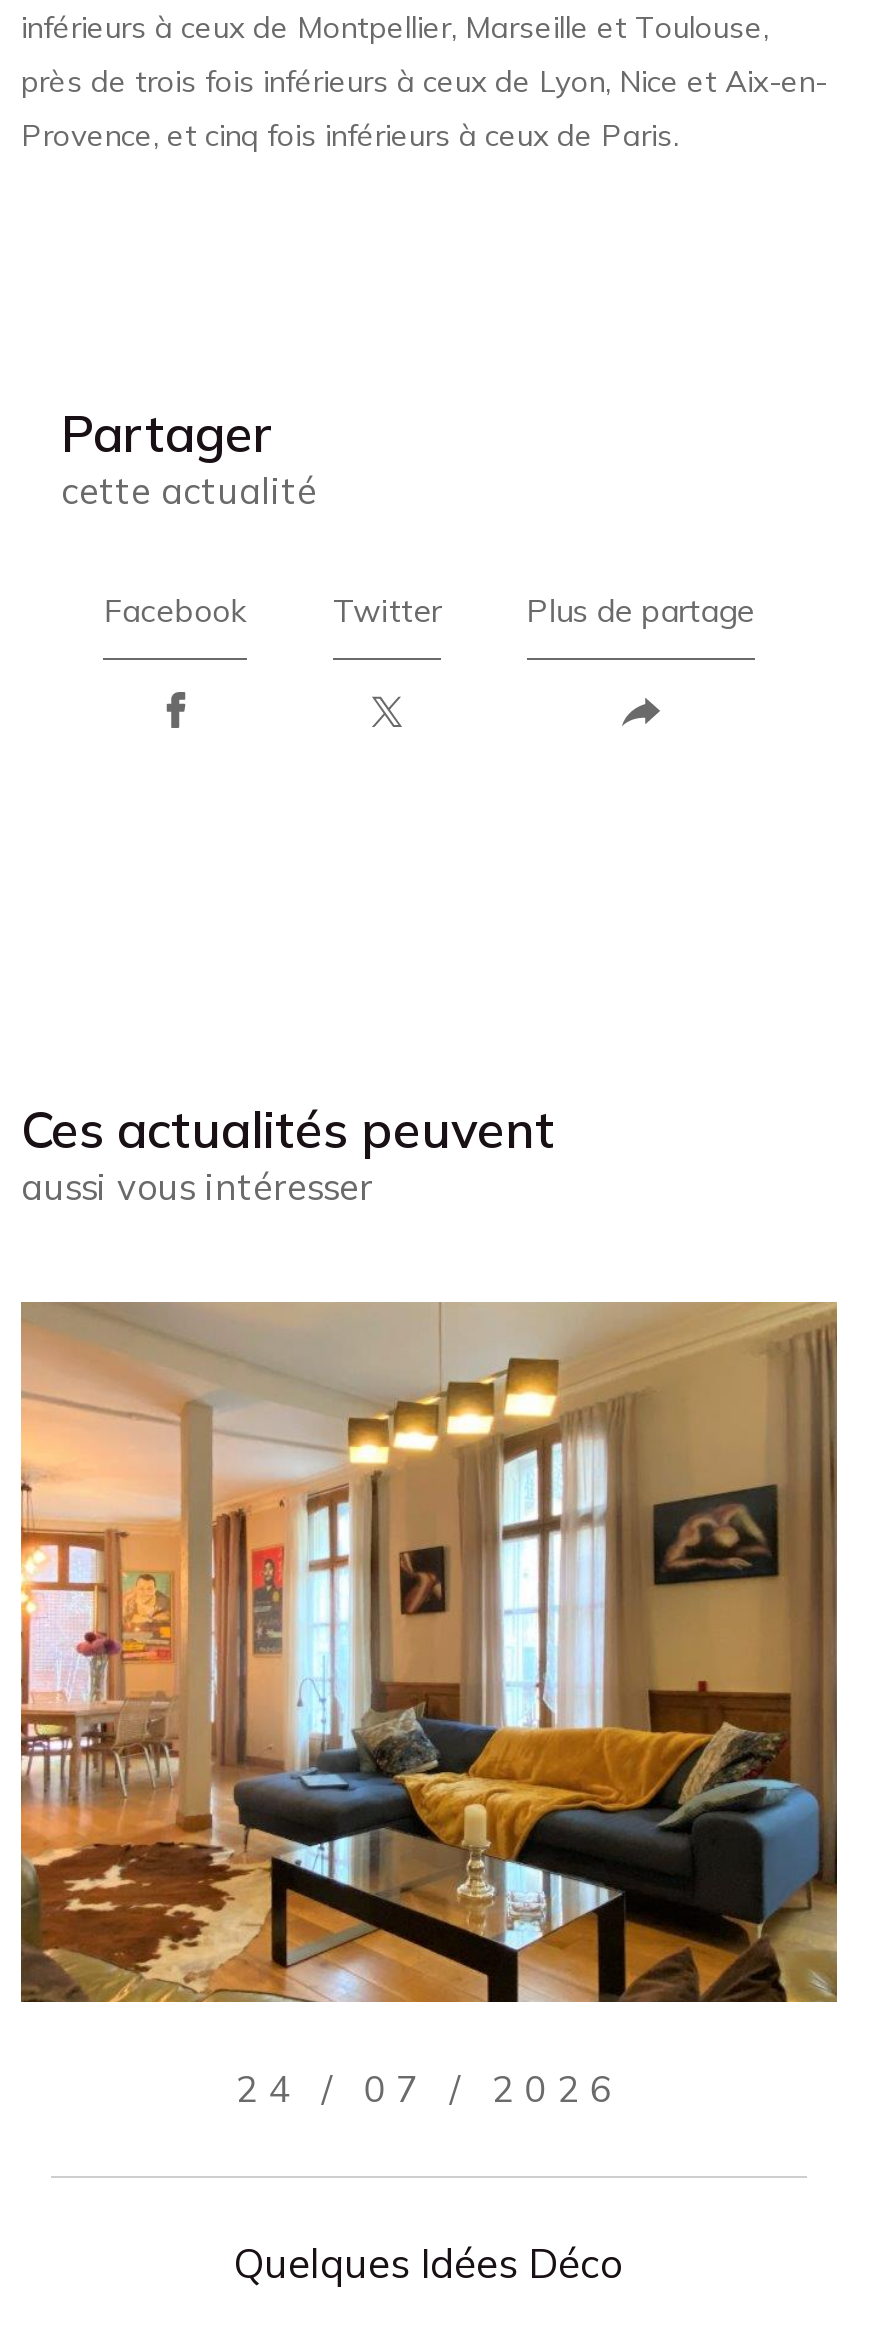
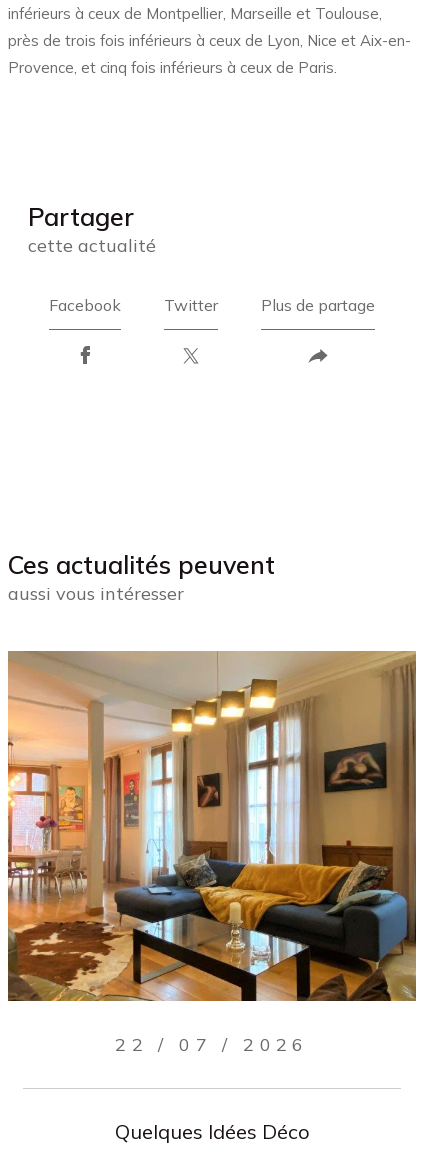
- 24 / 07 / 2026
+ 22 / 07 / 2026
